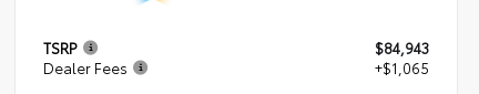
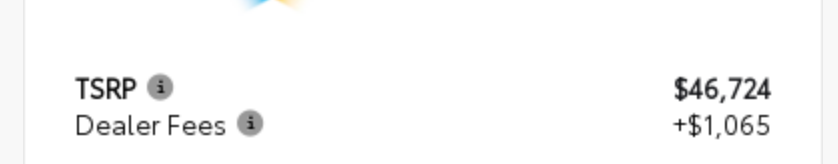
- $84,943
+ $46,724
